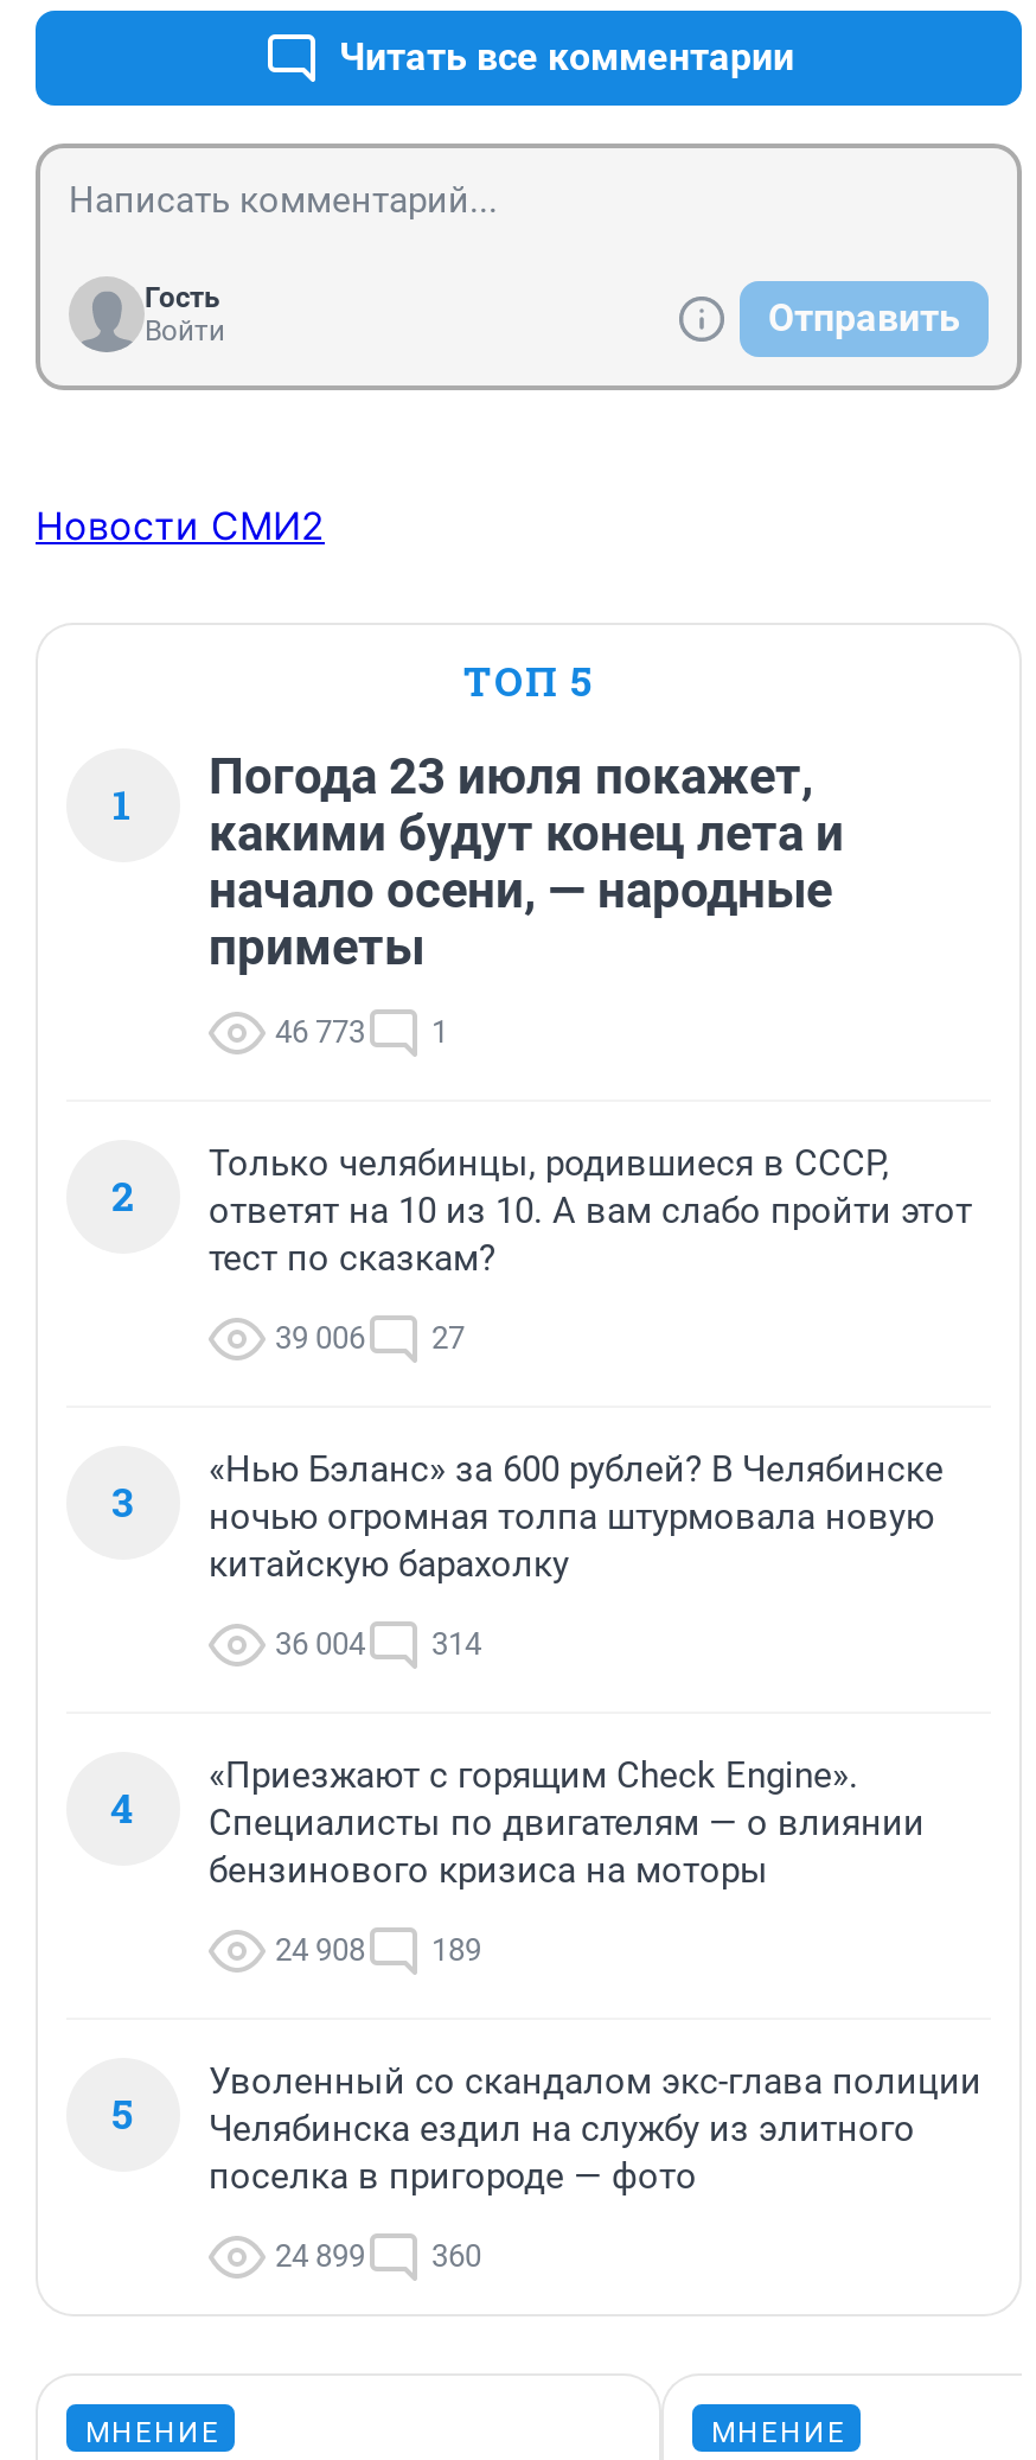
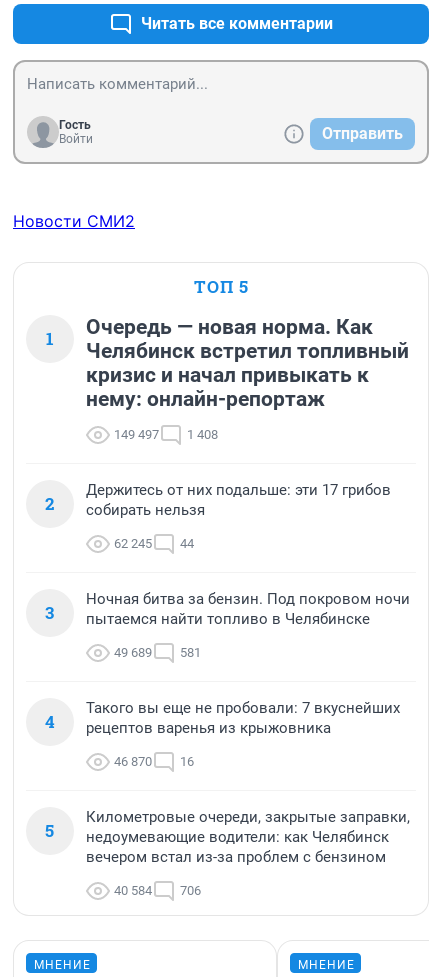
- Погода 23 июля покажет,
- какими будут конец лета и
- начало осени, — народные
- приметы
+ Очередь — новая норма. Как
+ Челябинск встретил топливный
+ кризис и начал привыкать к
+ нему: онлайн-репортаж

- 46 773
- 1
+ 149 497
+ 1 408

- Только челябинцы, родившиеся в СССР,
- ответят на 10 из 10. А вам слабо пройти этот
- тест по сказкам?
+ Держитесь от них подальше: эти 17 грибов
+ собирать нельзя

- 39 006
- 27
+ 62 245
+ 44

- «Нью Бэланс» за 600 рублей? В Челябинске
- ночью огромная толпа штурмовала новую
- китайскую барахолку
+ Ночная битва за бензин. Под покровом ночи
+ пытаемся найти топливо в Челябинске

- 36 004
- 314
+ 49 689
+ 581

- «Приезжают с горящим Check Engine».
- Специалисты по двигателям — о влиянии
- бензинового кризиса на моторы
+ Такого вы еще не пробовали: 7 вкуснейших
+ рецептов варенья из крыжовника

- 24 908
- 189
+ 46 870
+ 16

- Уволенный со скандалом экс-глава полиции
- Челябинска ездил на службу из элитного
- поселка в пригороде — фото
+ Километровые очереди, закрытые заправки,
+ недоумевающие водители: как Челябинск
+ вечером встал из-за проблем с бензином

- 24 899
- 360
+ 40 584
+ 706
